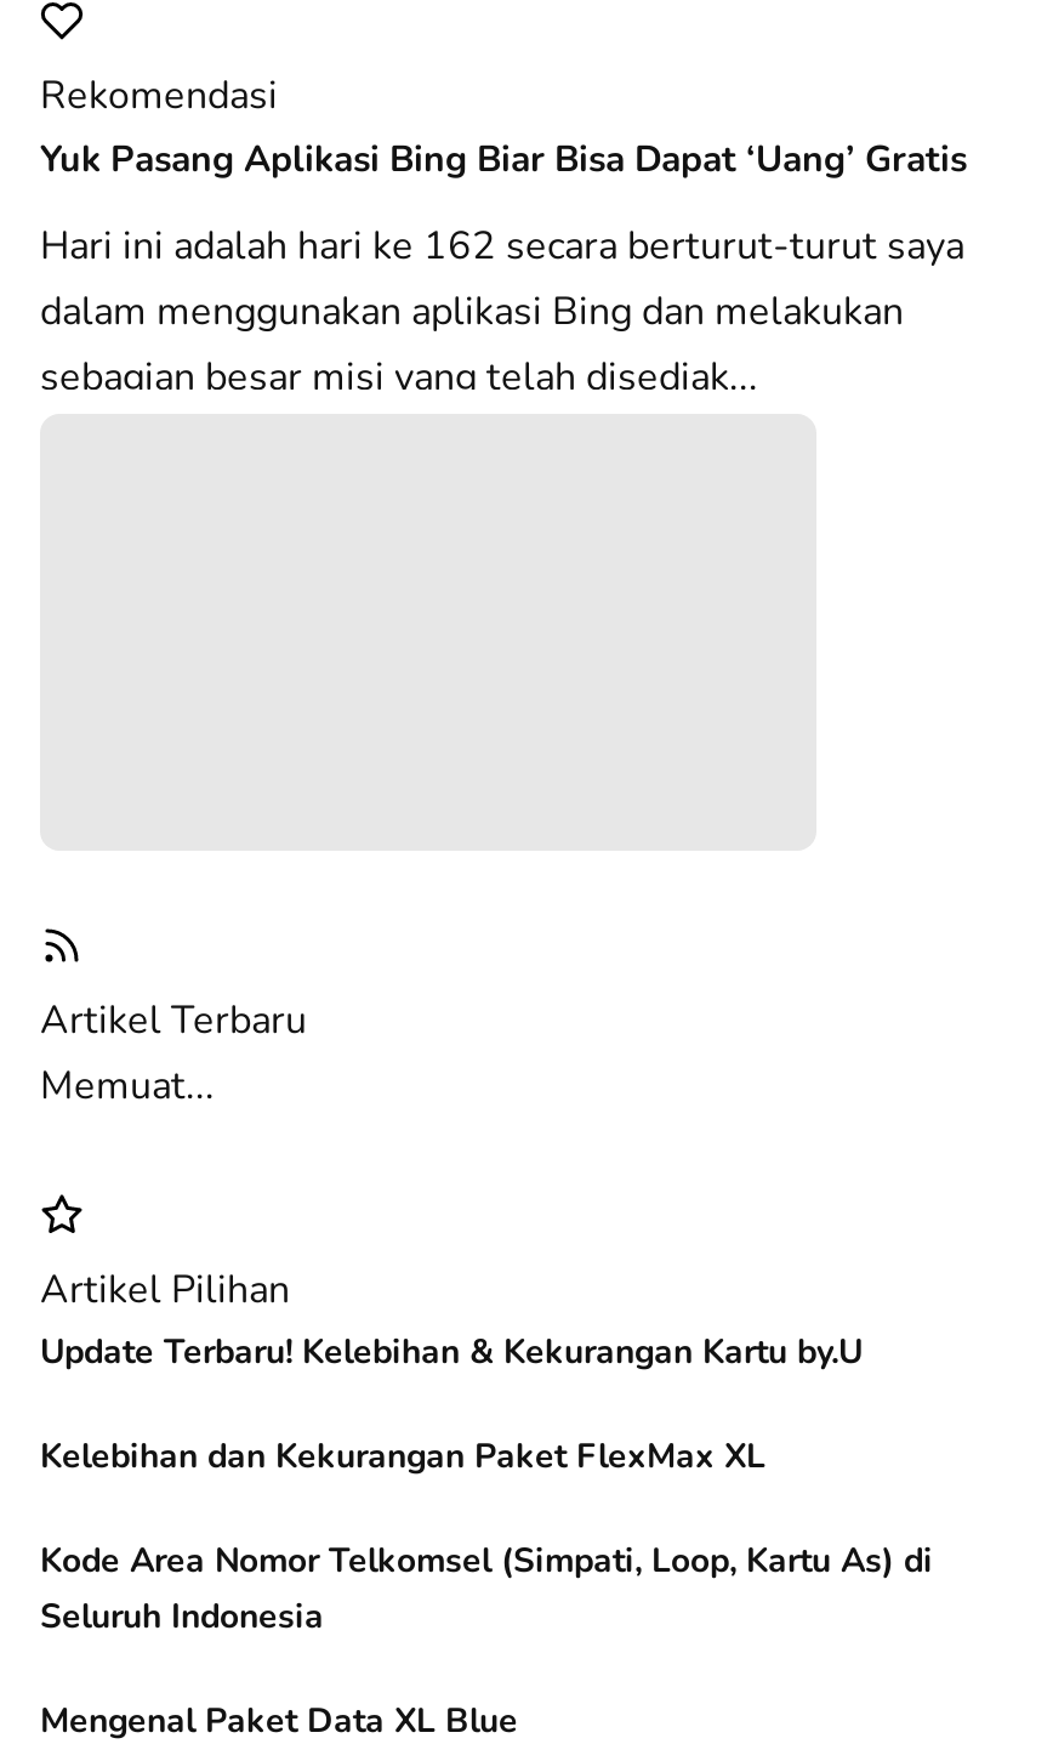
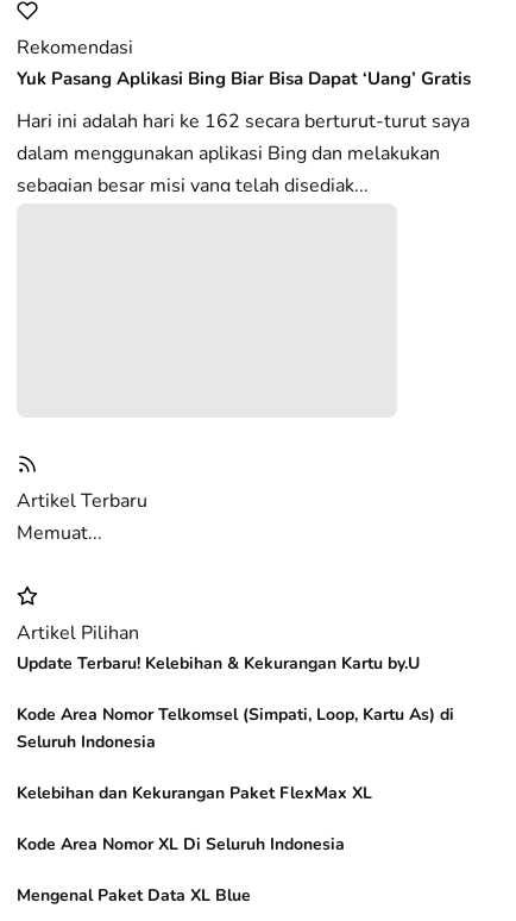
moved down: Kelebihan dan Kekurangan Paket FlexMax XL

moved up: Kode Area Nomor Telkomsel (Simpati, Loop, Kartu As) di | Seluruh Indonesia

+ Kode Area Nomor XL Di Seluruh Indonesia
